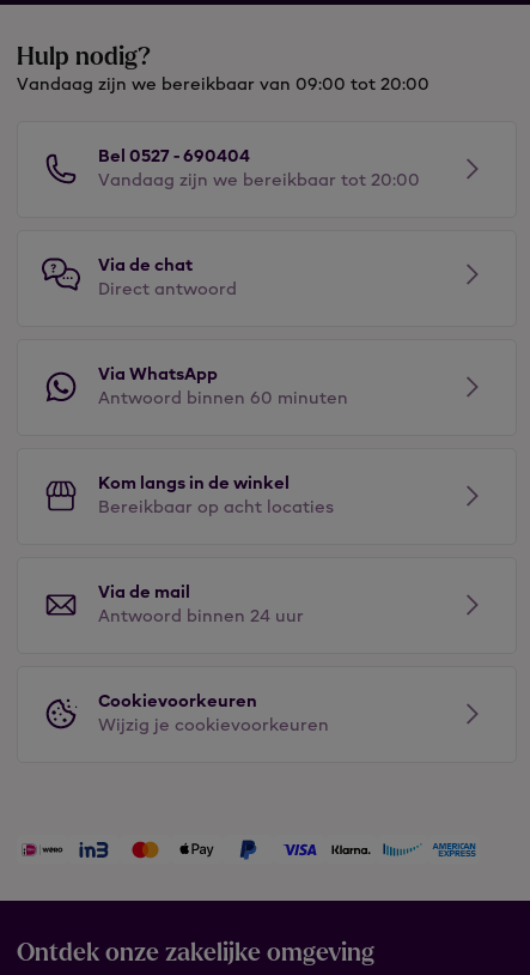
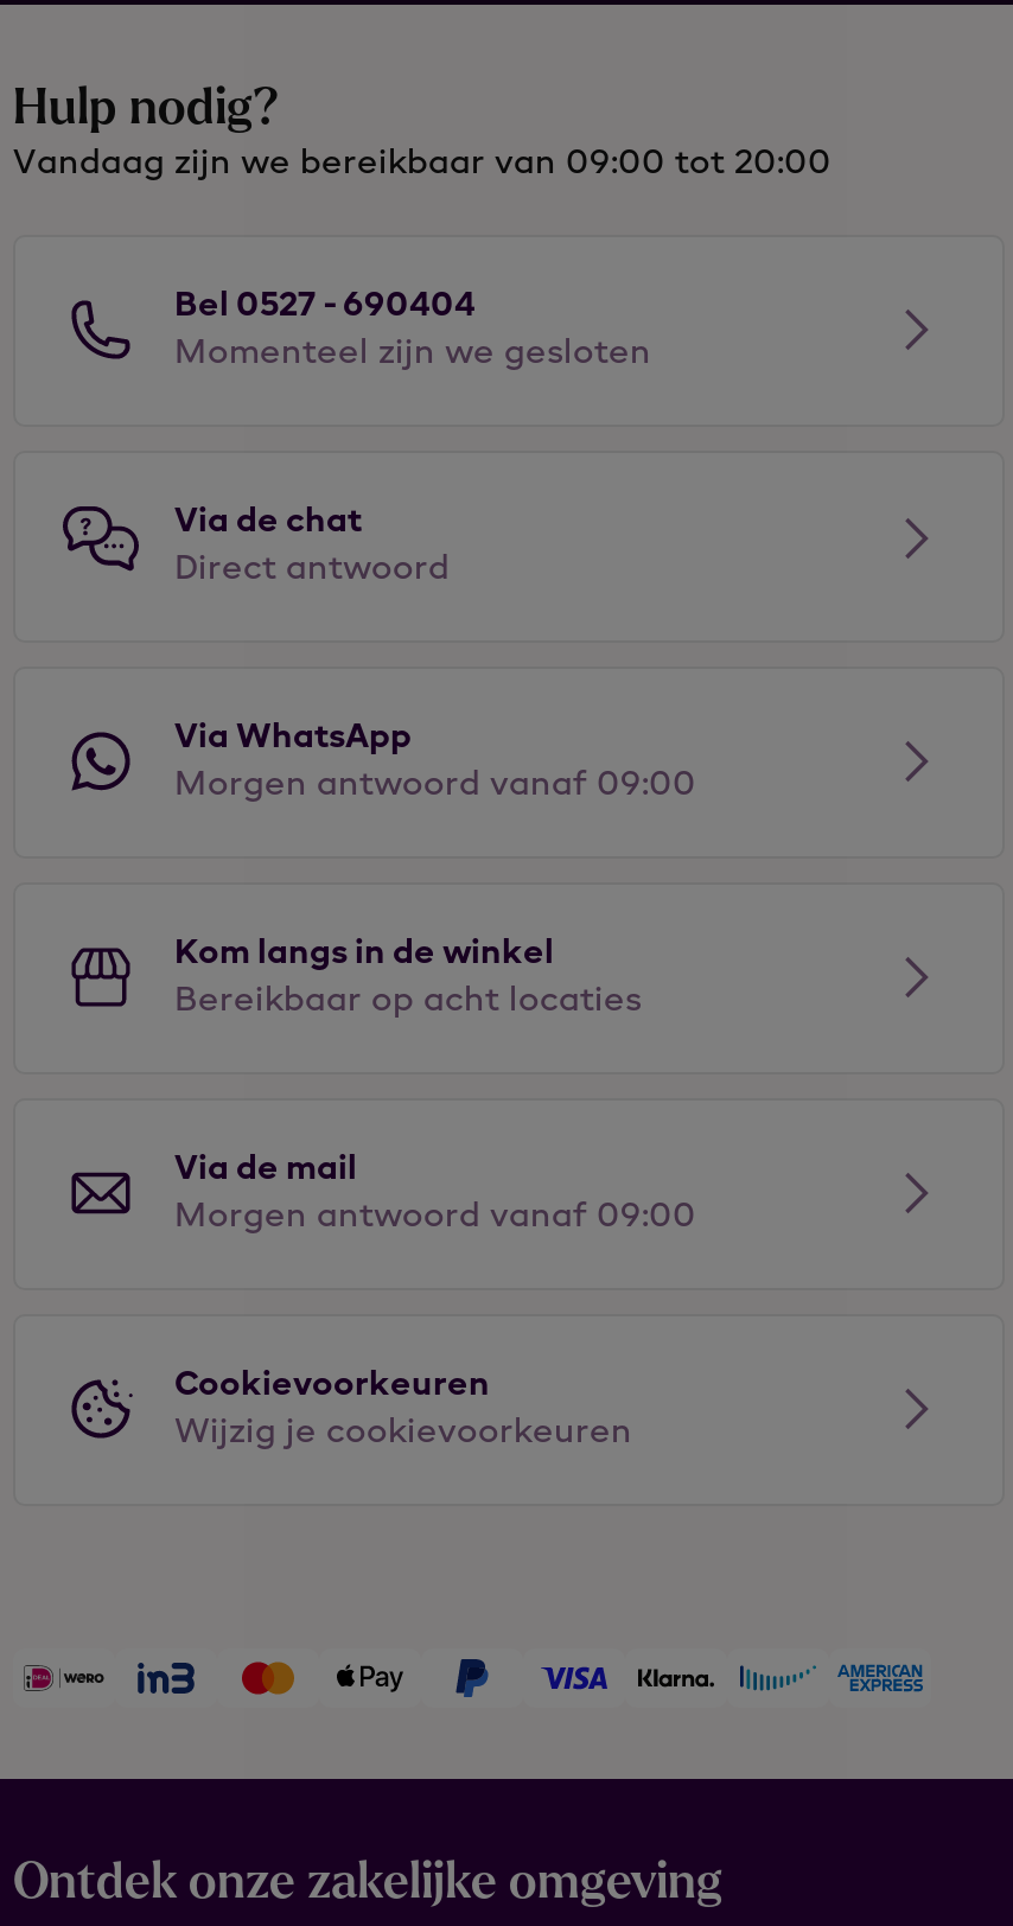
- Vandaag zijn we bereikbaar tot 20:00
+ Momenteel zijn we gesloten

- Antwoord binnen 60 minuten
+ Morgen antwoord vanaf 09:00

- Antwoord binnen 24 uur
+ Morgen antwoord vanaf 09:00
